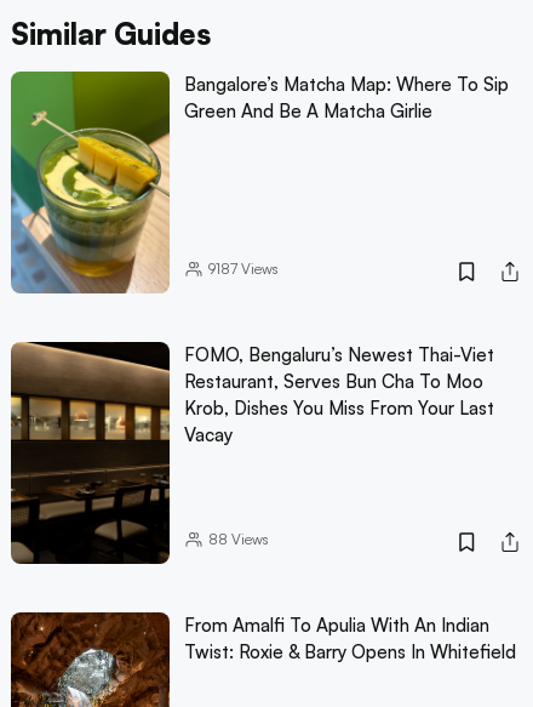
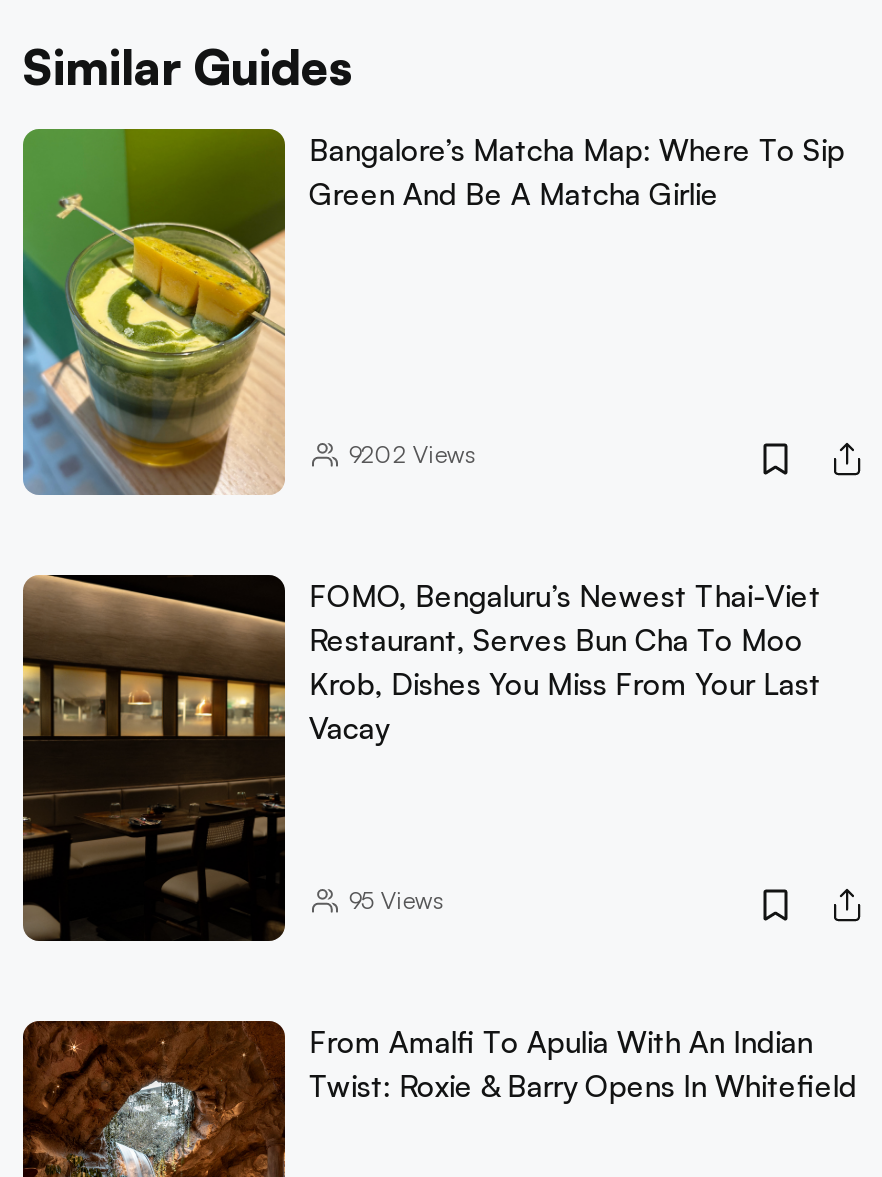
- 9187 Views
+ 9202 Views

- 88 Views
+ 95 Views
